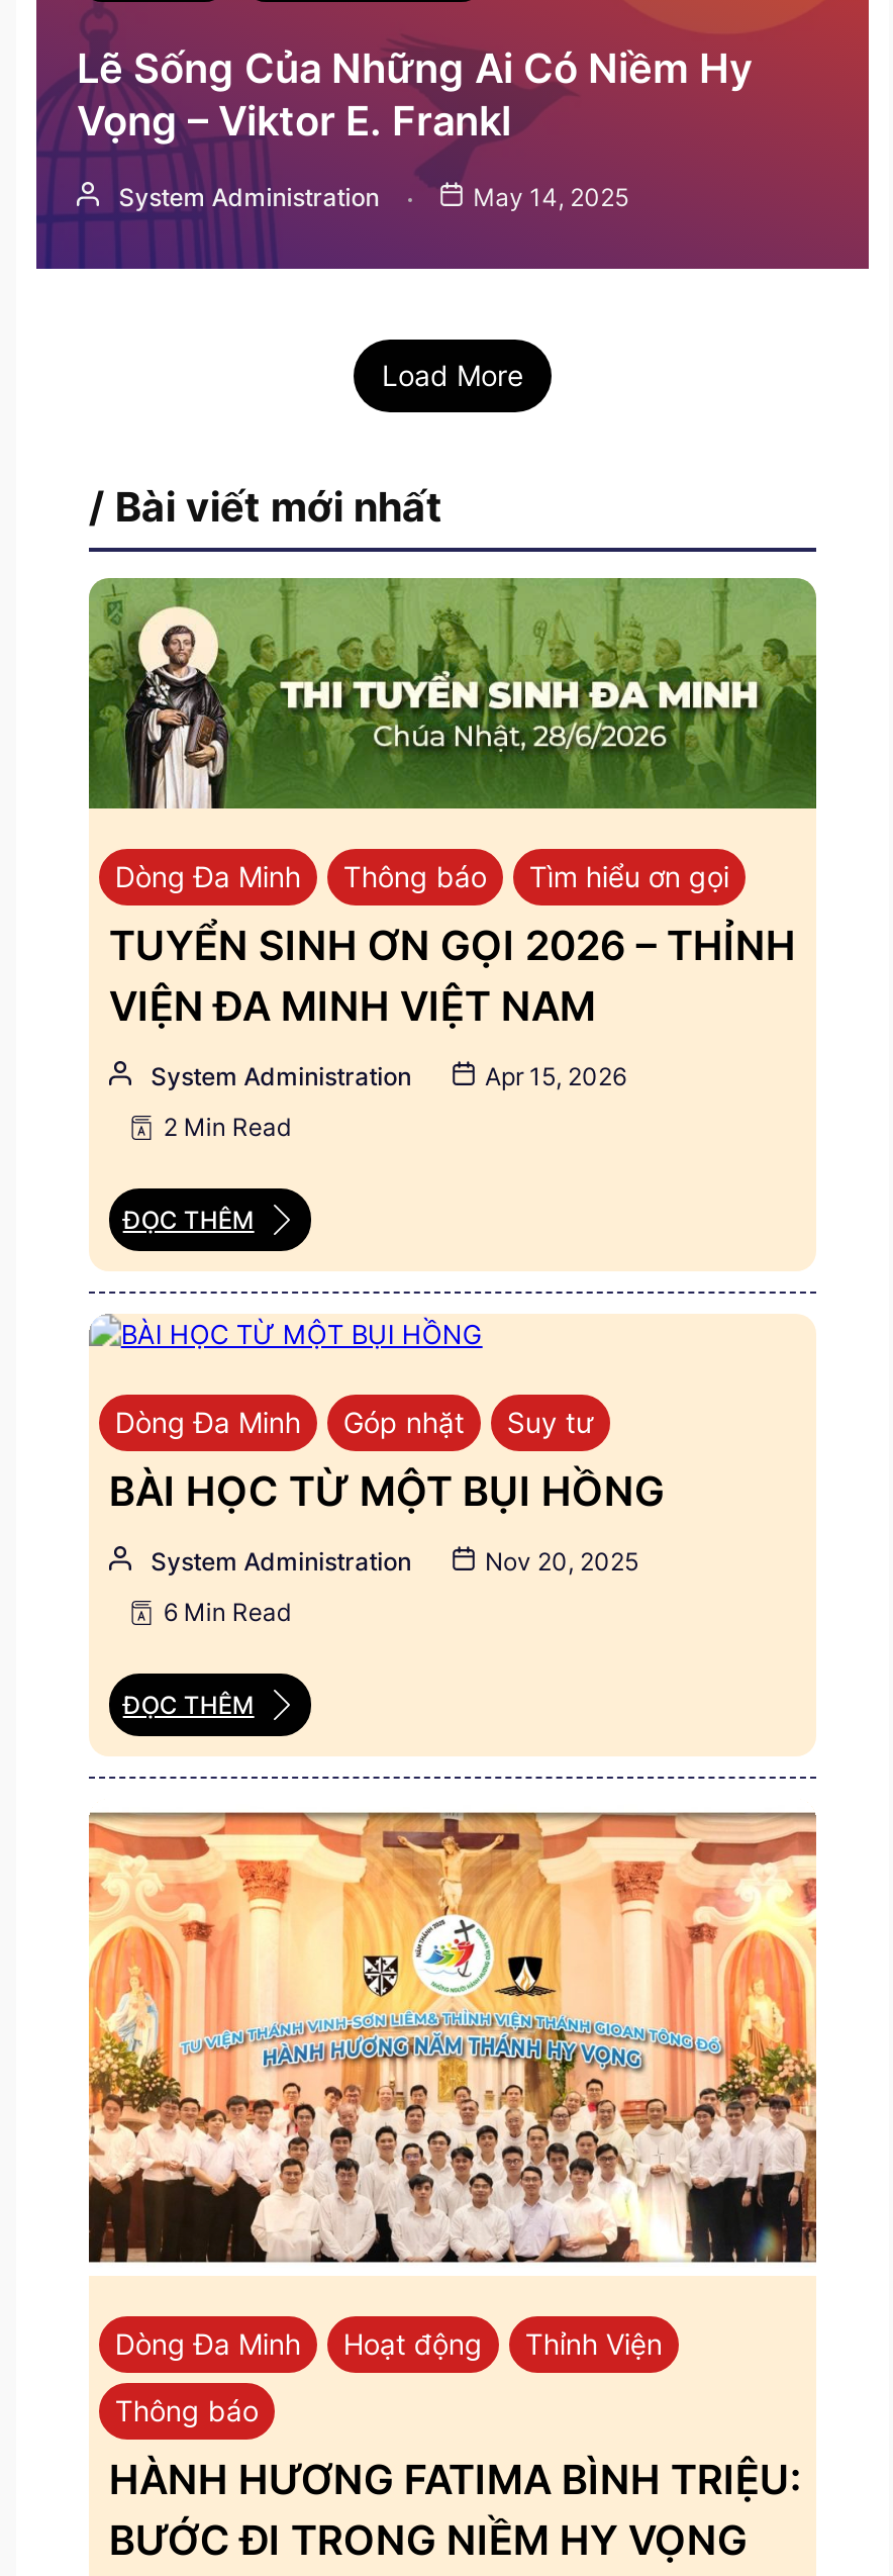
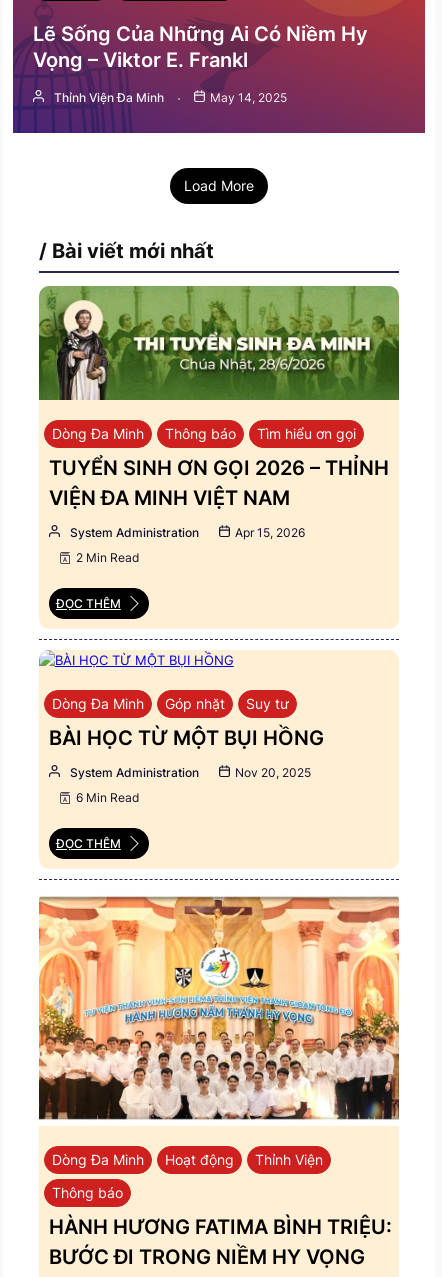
- System Administration
+ Thỉnh Viện Đa Minh
